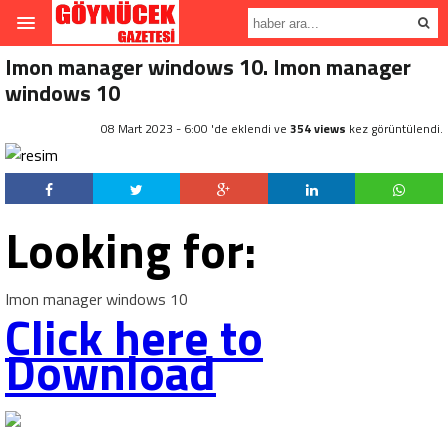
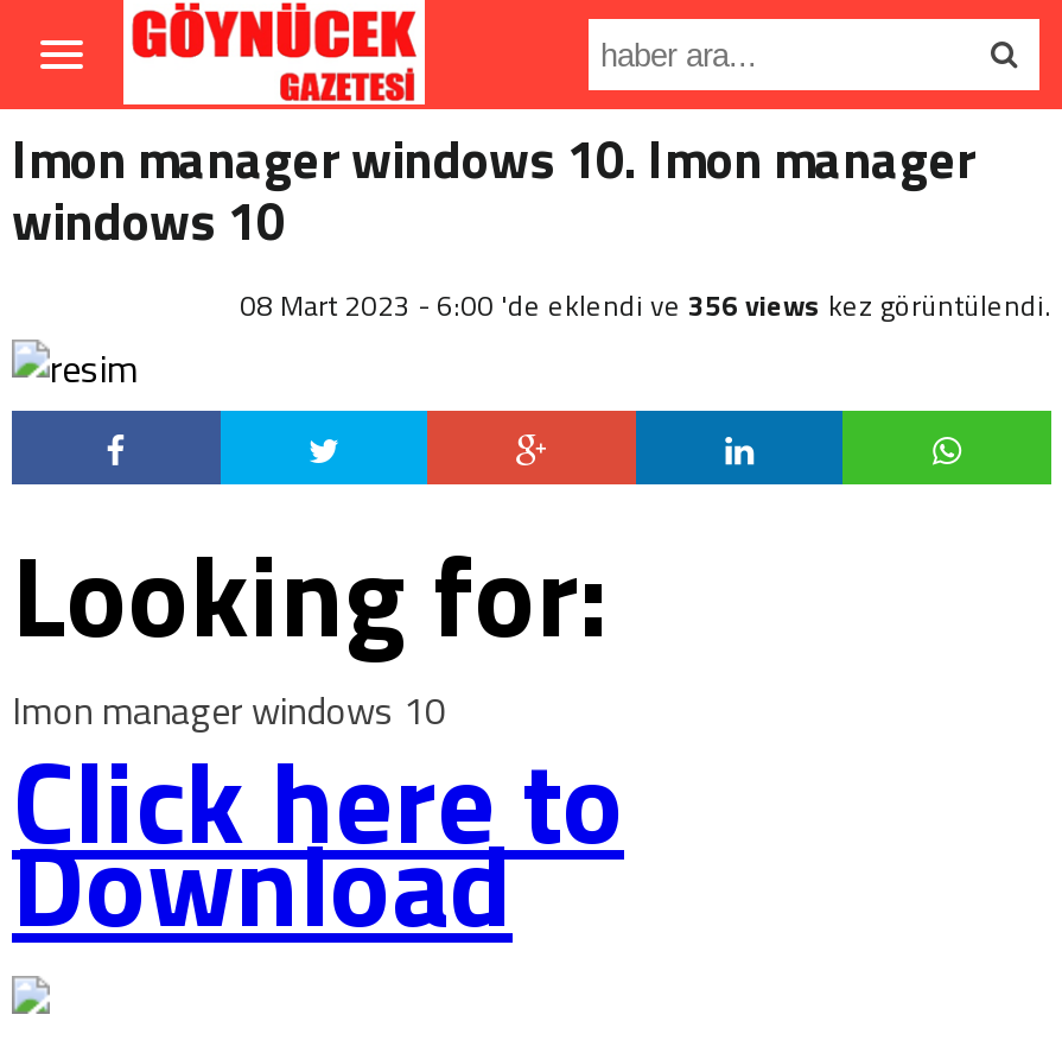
- 08 Mart 2023 - 6:00 'de eklendi ve 354 views kez görüntülendi.
+ 08 Mart 2023 - 6:00 'de eklendi ve 356 views kez görüntülendi.
